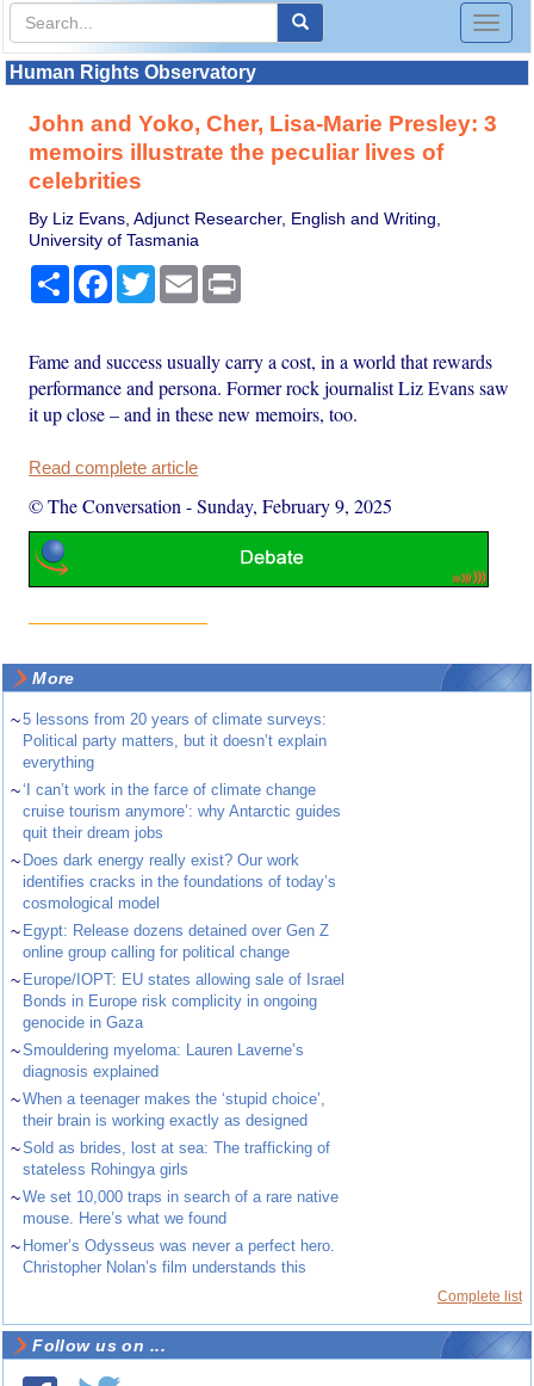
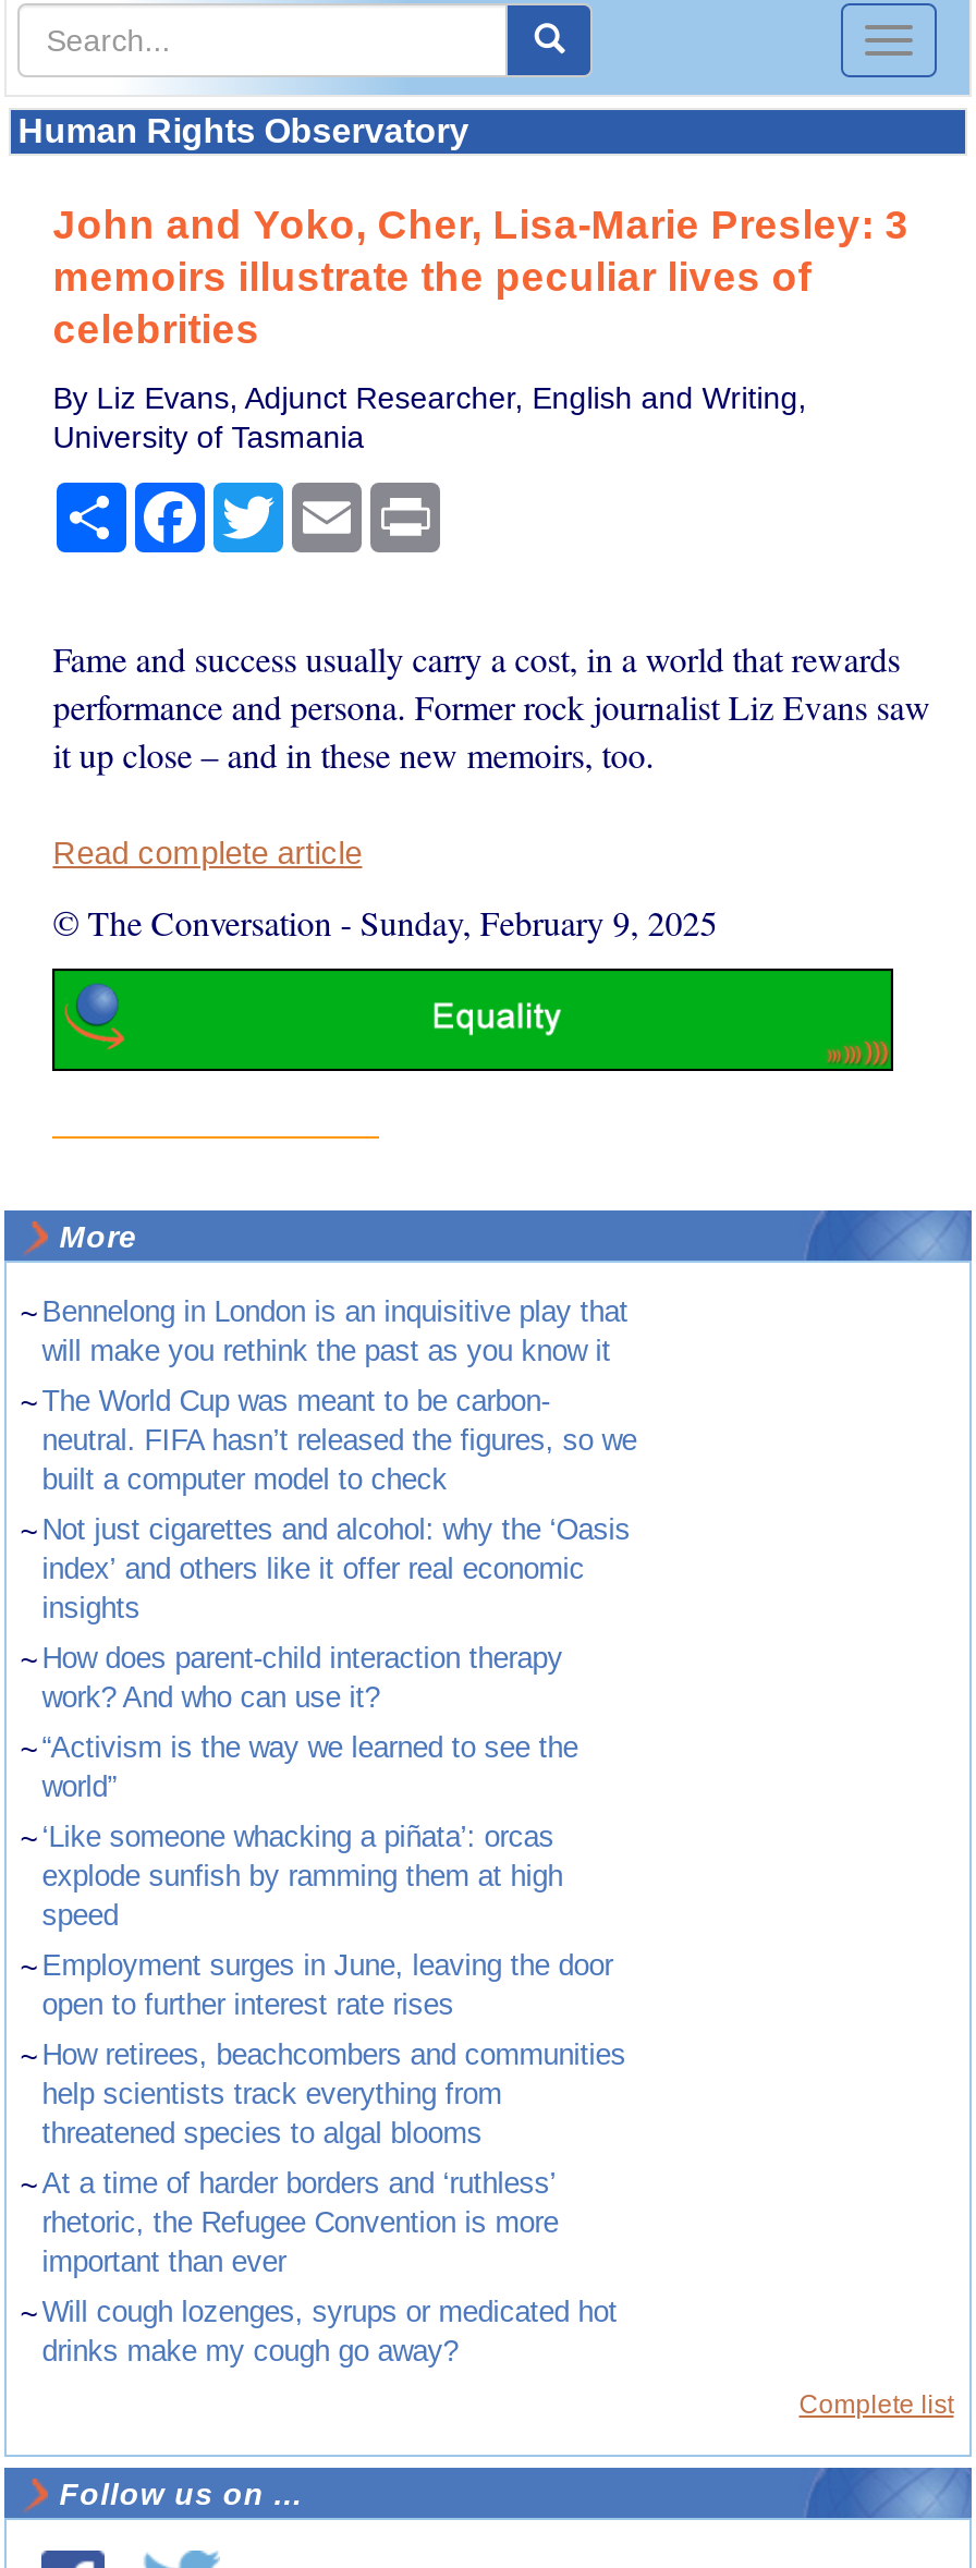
- ~ 5 lessons from 20 years of climate surveys:
- Political party matters, but it doesn’t explain
- everything
+ ~ Bennelong in London is an inquisitive play that
+ will make you rethink the past as you know it

- ~ ‘I can’t work in the farce of climate change
- cruise tourism anymore’: why Antarctic guides
- quit their dream jobs
+ ~ The World Cup was meant to be carbon-
+ neutral. FIFA hasn’t released the figures, so we
+ built a computer model to check

- ~ Does dark energy really exist? Our work
- identifies cracks in the foundations of today’s
- cosmological model
+ ~ Not just cigarettes and alcohol: why the ‘Oasis
+ index’ and others like it offer real economic
+ insights

- ~ Egypt: Release dozens detained over Gen Z
- online group calling for political change
+ ~ How does parent-child interaction therapy
+ work? And who can use it?

- ~ Europe/IOPT: EU states allowing sale of Israel
- Bonds in Europe risk complicity in ongoing
- genocide in Gaza
+ ~ “Activism is the way we learned to see the
+ world”

- ~ Smouldering myeloma: Lauren Laverne’s
- diagnosis explained
+ ~ ‘Like someone whacking a piñata’: orcas
+ explode sunfish by ramming them at high
+ speed

- ~ When a teenager makes the ‘stupid choice’,
- their brain is working exactly as designed
+ ~ Employment surges in June, leaving the door
+ open to further interest rate rises

- ~ Sold as brides, lost at sea: The trafficking of
- stateless Rohingya girls
+ ~ How retirees, beachcombers and communities
+ help scientists track everything from
+ threatened species to algal blooms

- ~ We set 10,000 traps in search of a rare native
- mouse. Here’s what we found
+ ~ At a time of harder borders and ‘ruthless’
+ rhetoric, the Refugee Convention is more
+ important than ever

- ~ Homer’s Odysseus was never a perfect hero.
- Christopher Nolan’s film understands this
+ ~ Will cough lozenges, syrups or medicated hot
+ drinks make my cough go away?
